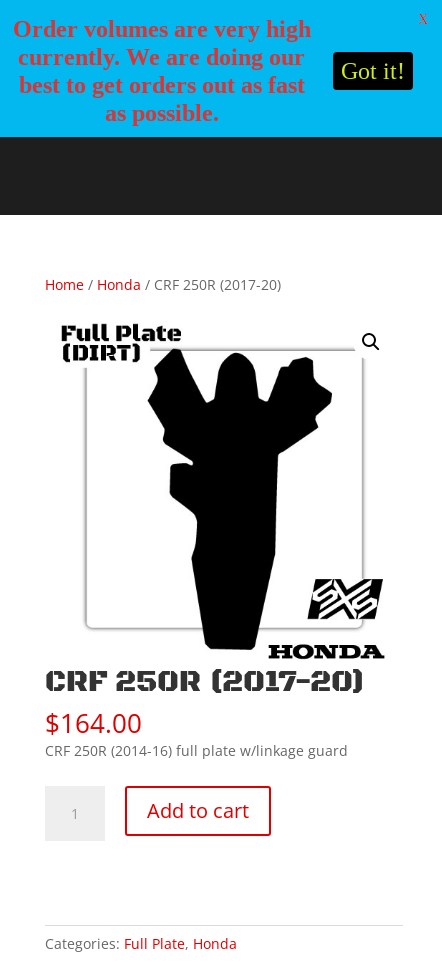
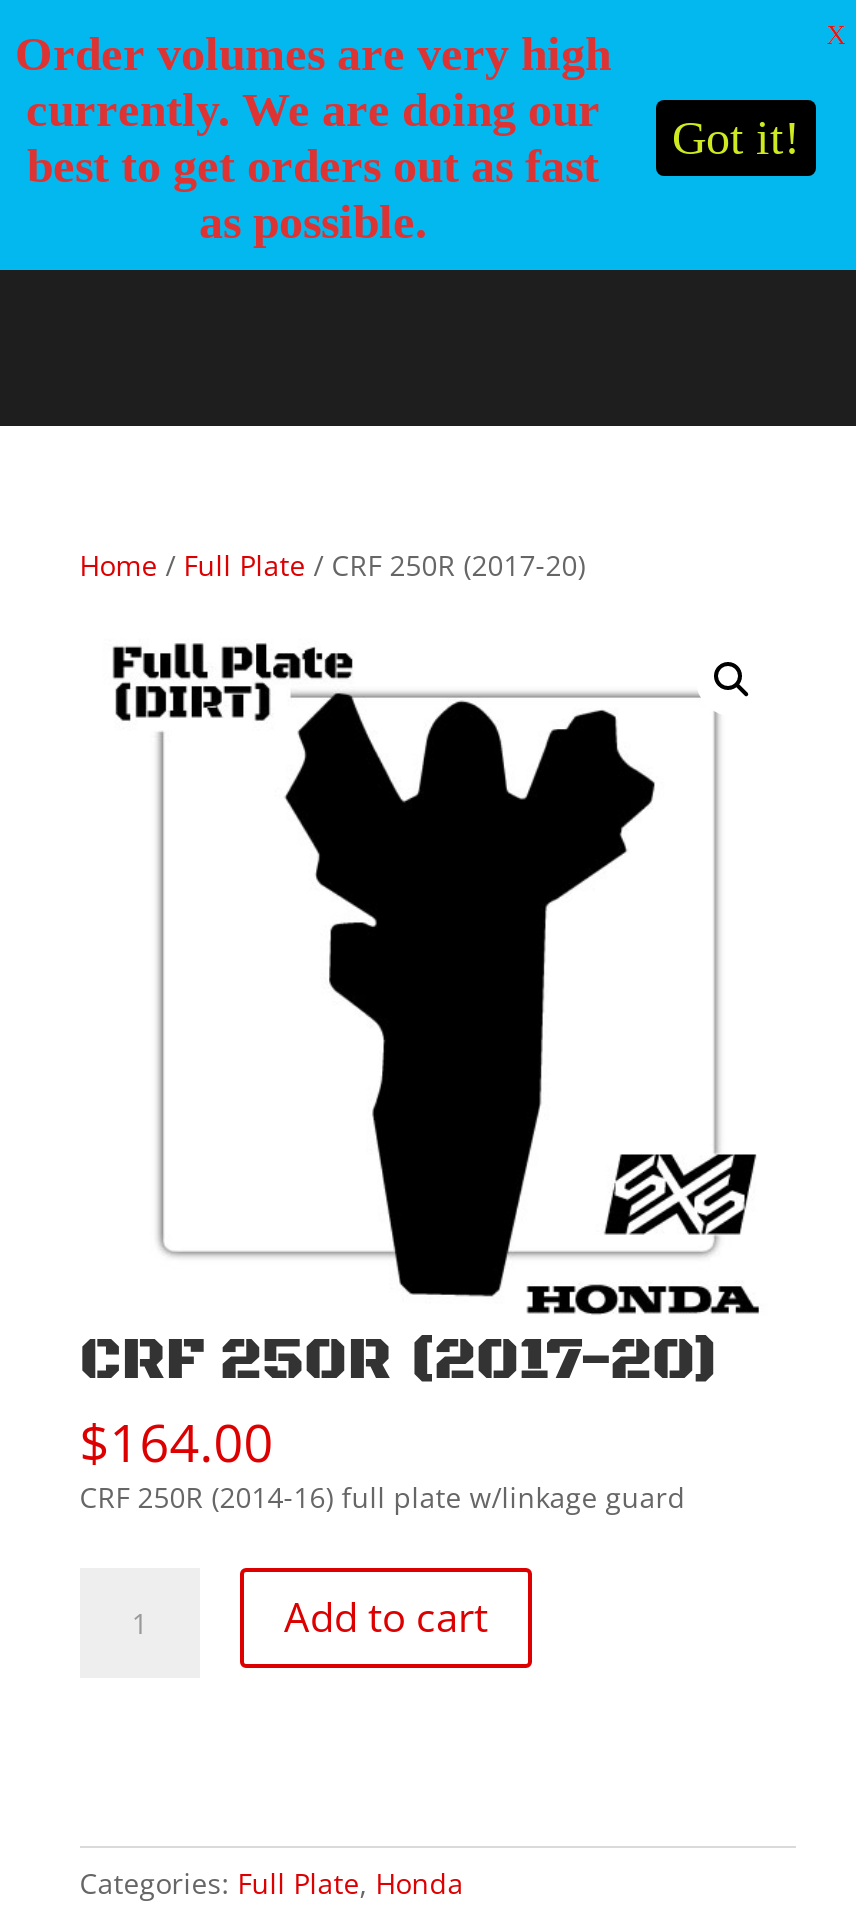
- Home / Honda / CRF 250R (2017-20)
+ Home / Full Plate / CRF 250R (2017-20)
